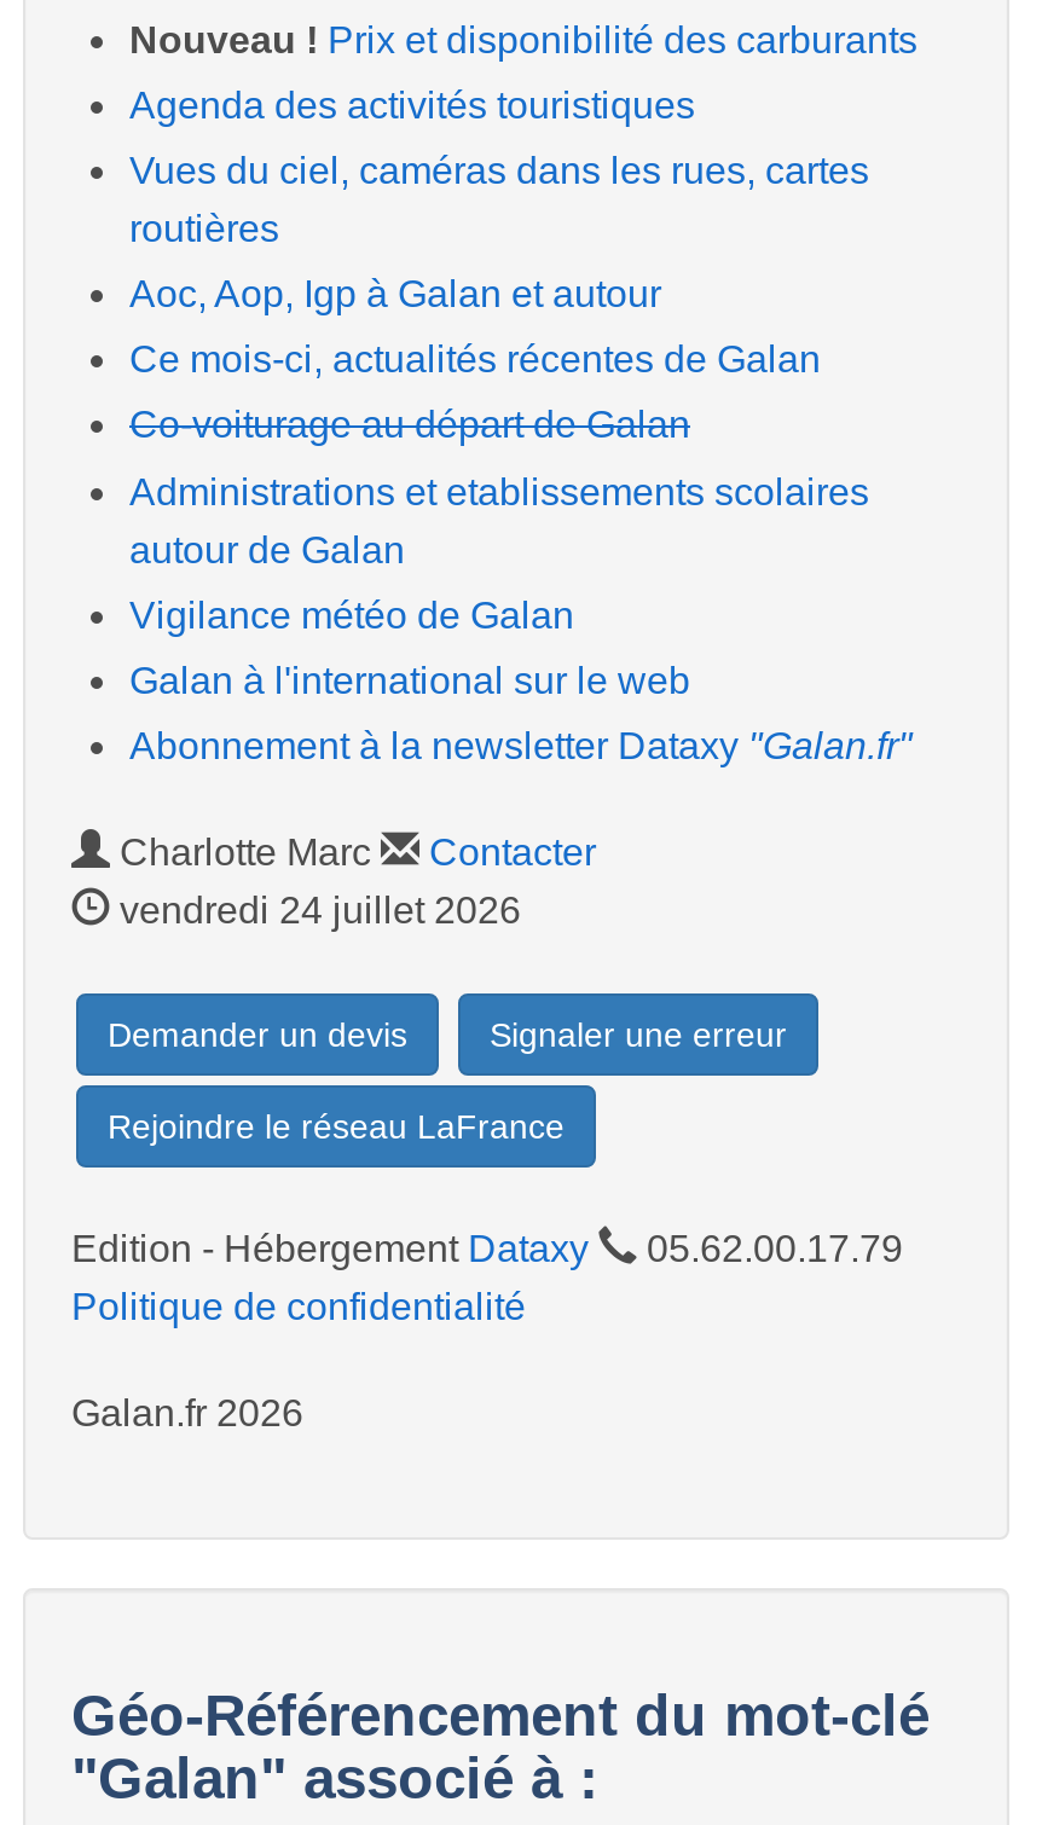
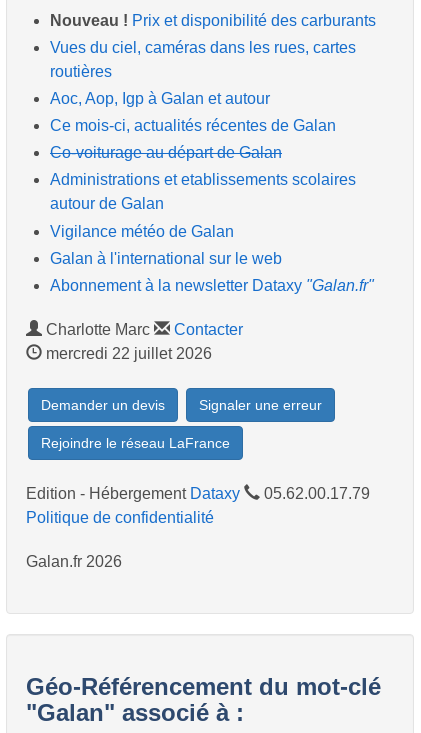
- Agenda des activités touristiques

- vendredi 24 juillet 2026
+ mercredi 22 juillet 2026
